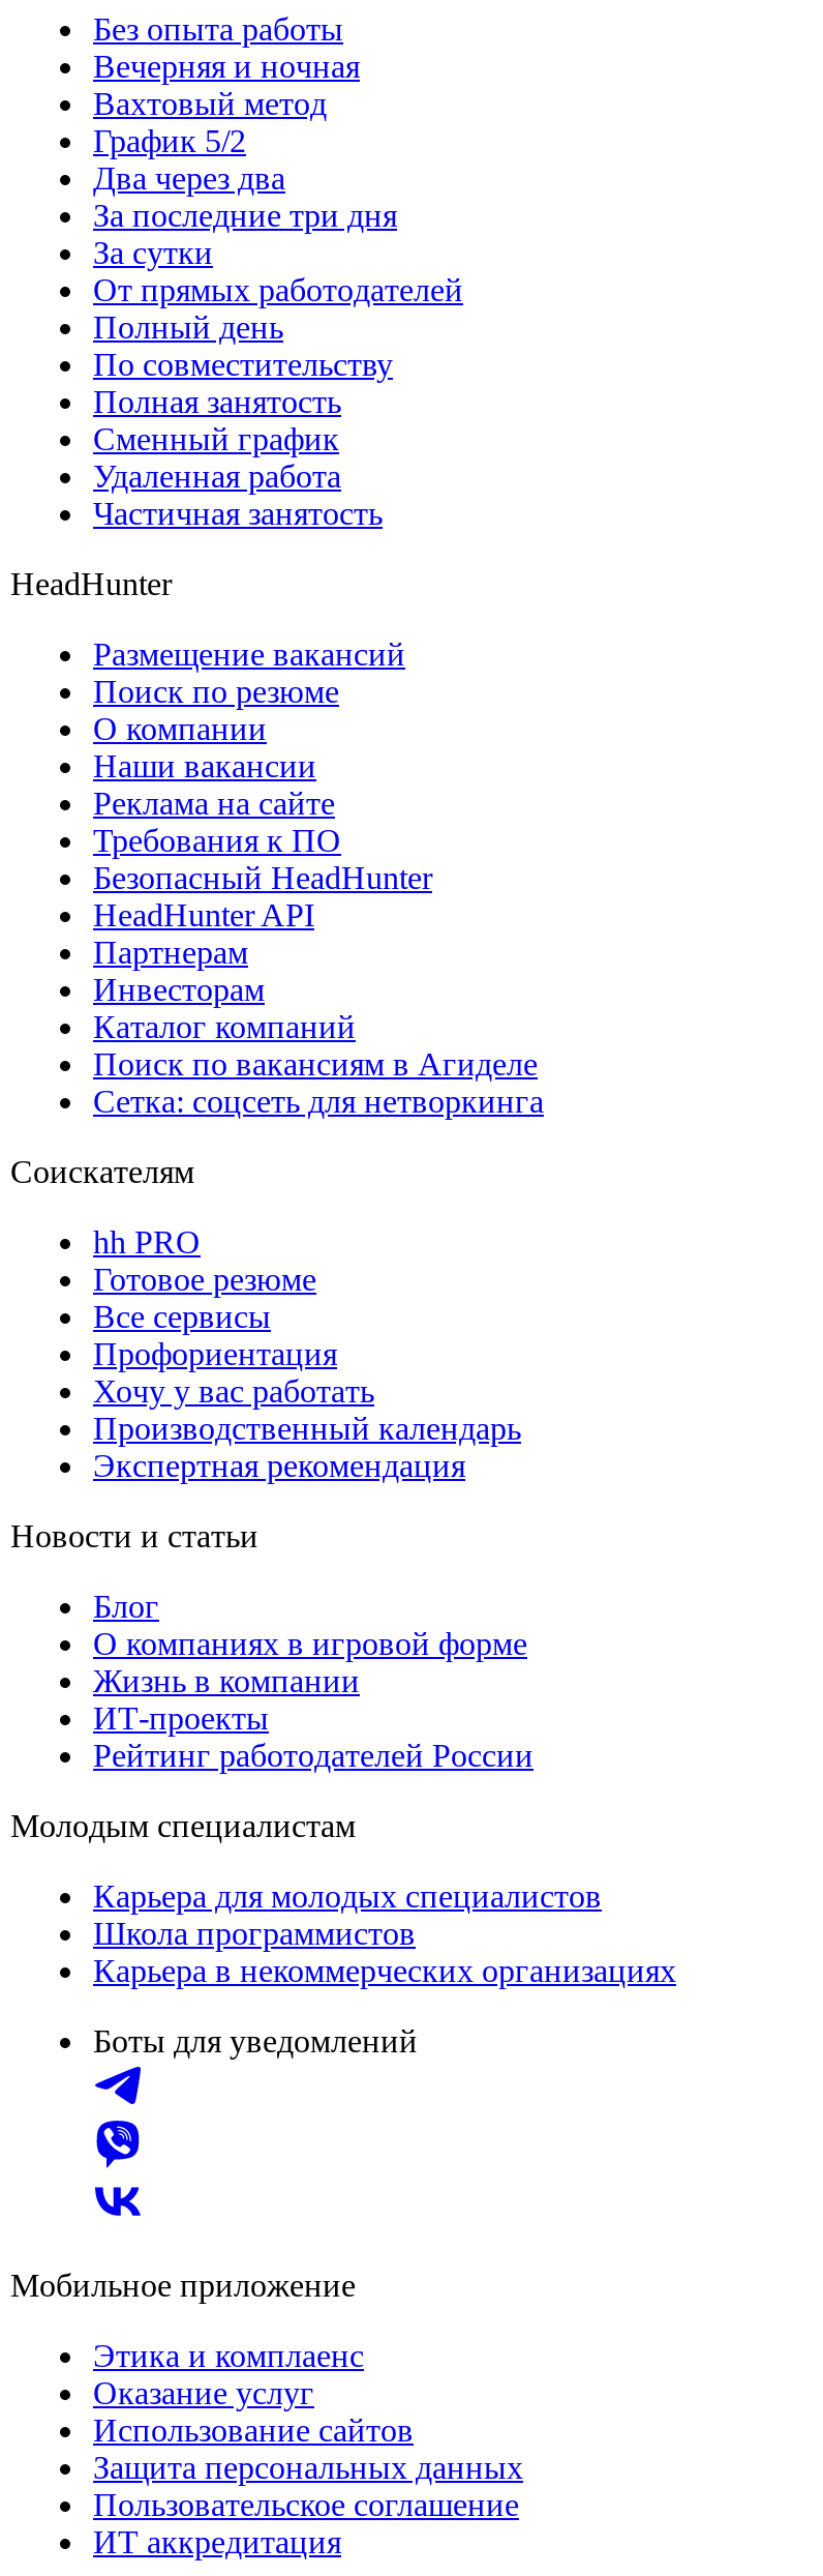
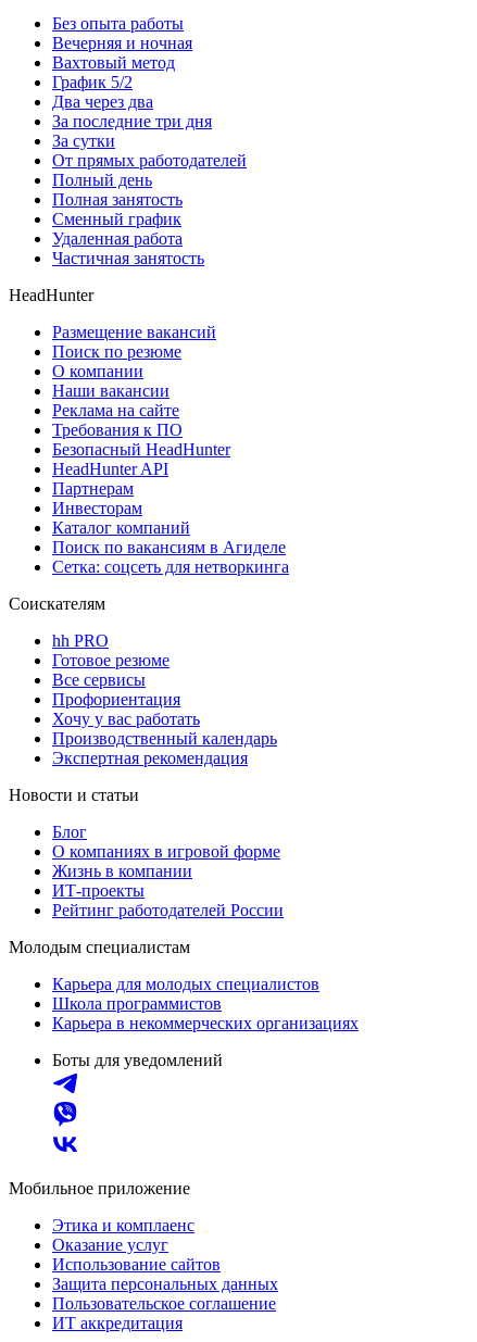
- По совместительству
